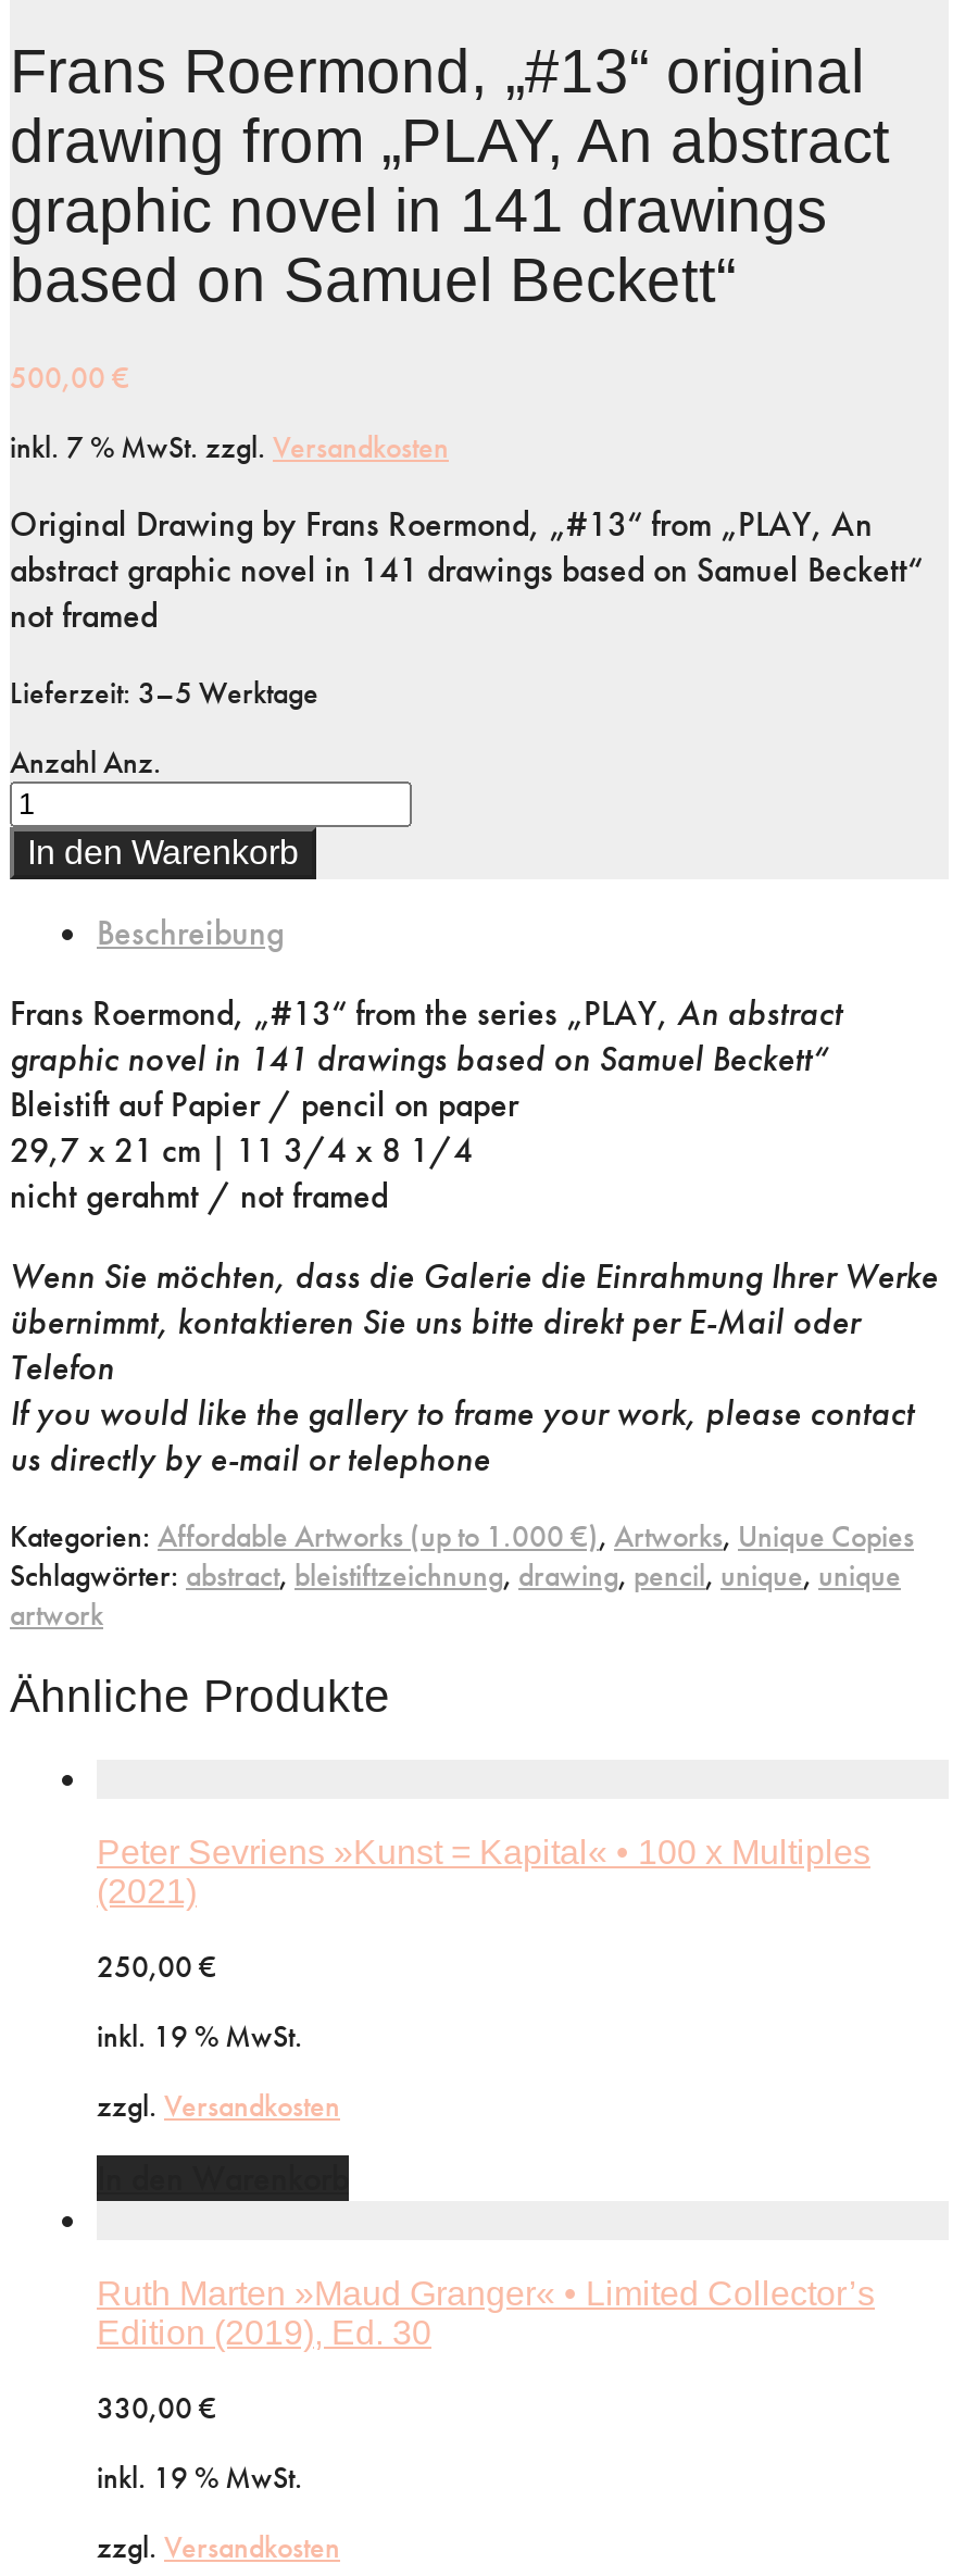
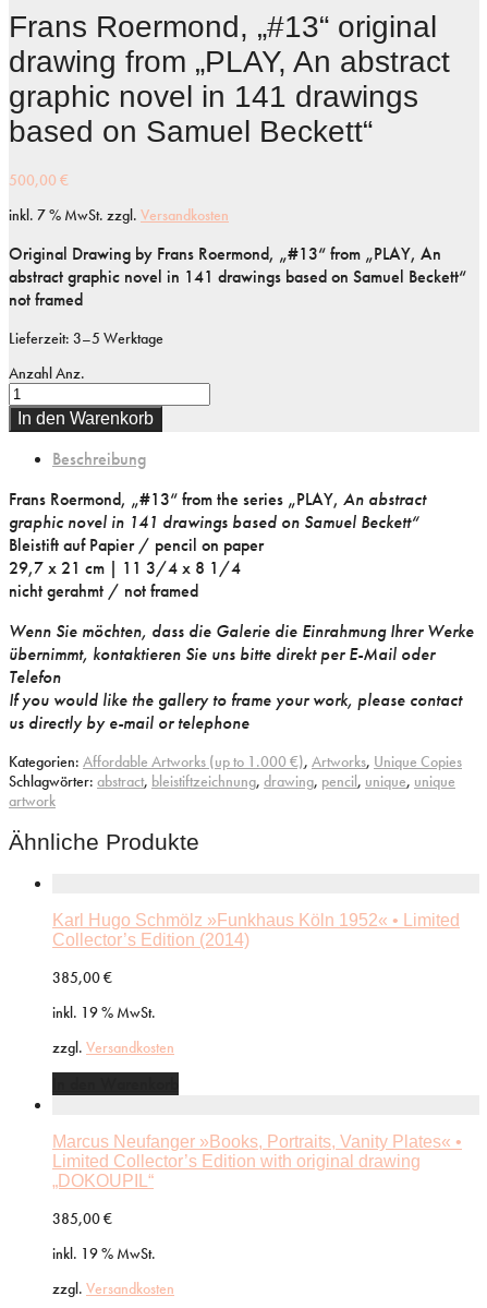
- Peter Sevriens »Kunst = Kapital« • 100 x Multiples
- (2021)
+ Karl Hugo Schmölz »Funkhaus Köln 1952« • Limited
+ Collector’s Edition (2014)

- 250,00 €
+ 385,00 €

- Ruth Marten »Maud Granger« • Limited Collector’s
- Edition (2019), Ed. 30
+ Marcus Neufanger »Books, Portraits, Vanity Plates« •
+ Limited Collector’s Edition with original drawing
+ „DOKOUPIL“

- 330,00 €
+ 385,00 €
